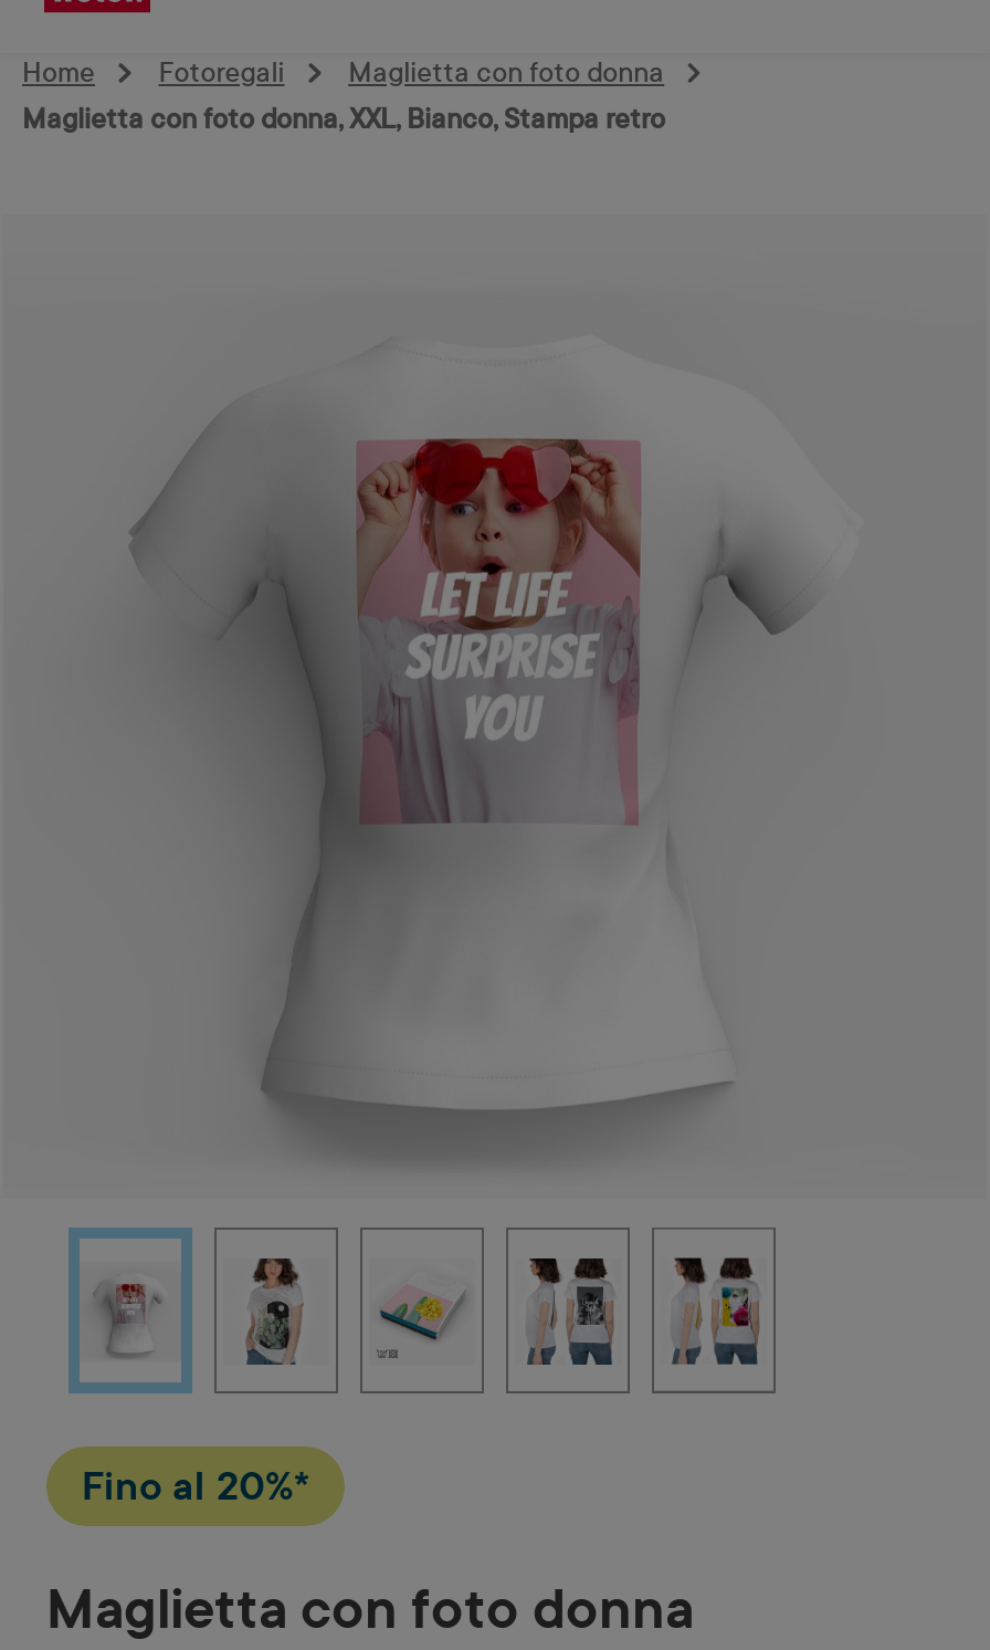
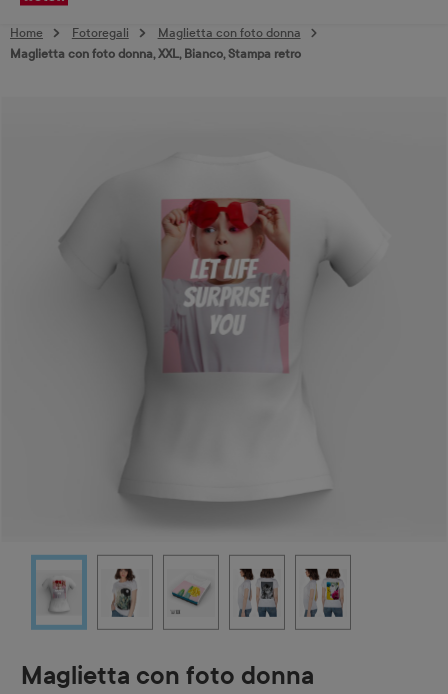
- Fino al 20%*
